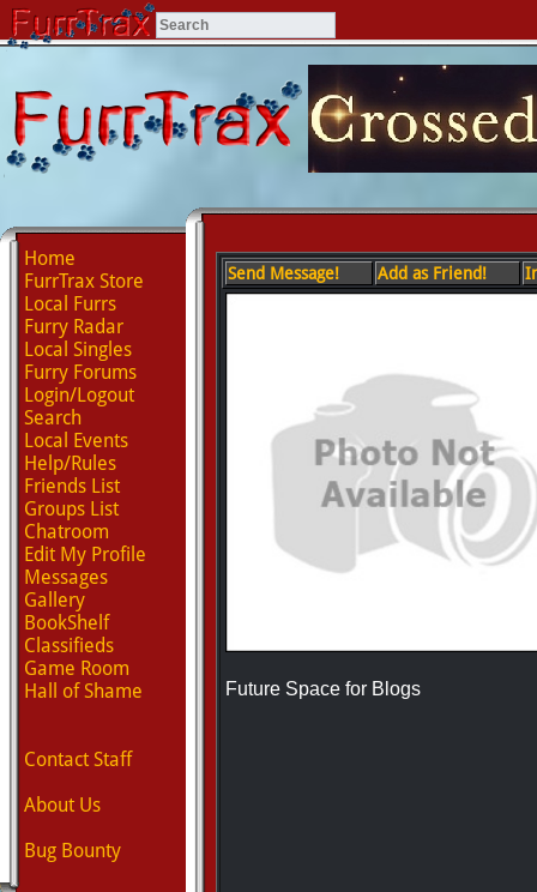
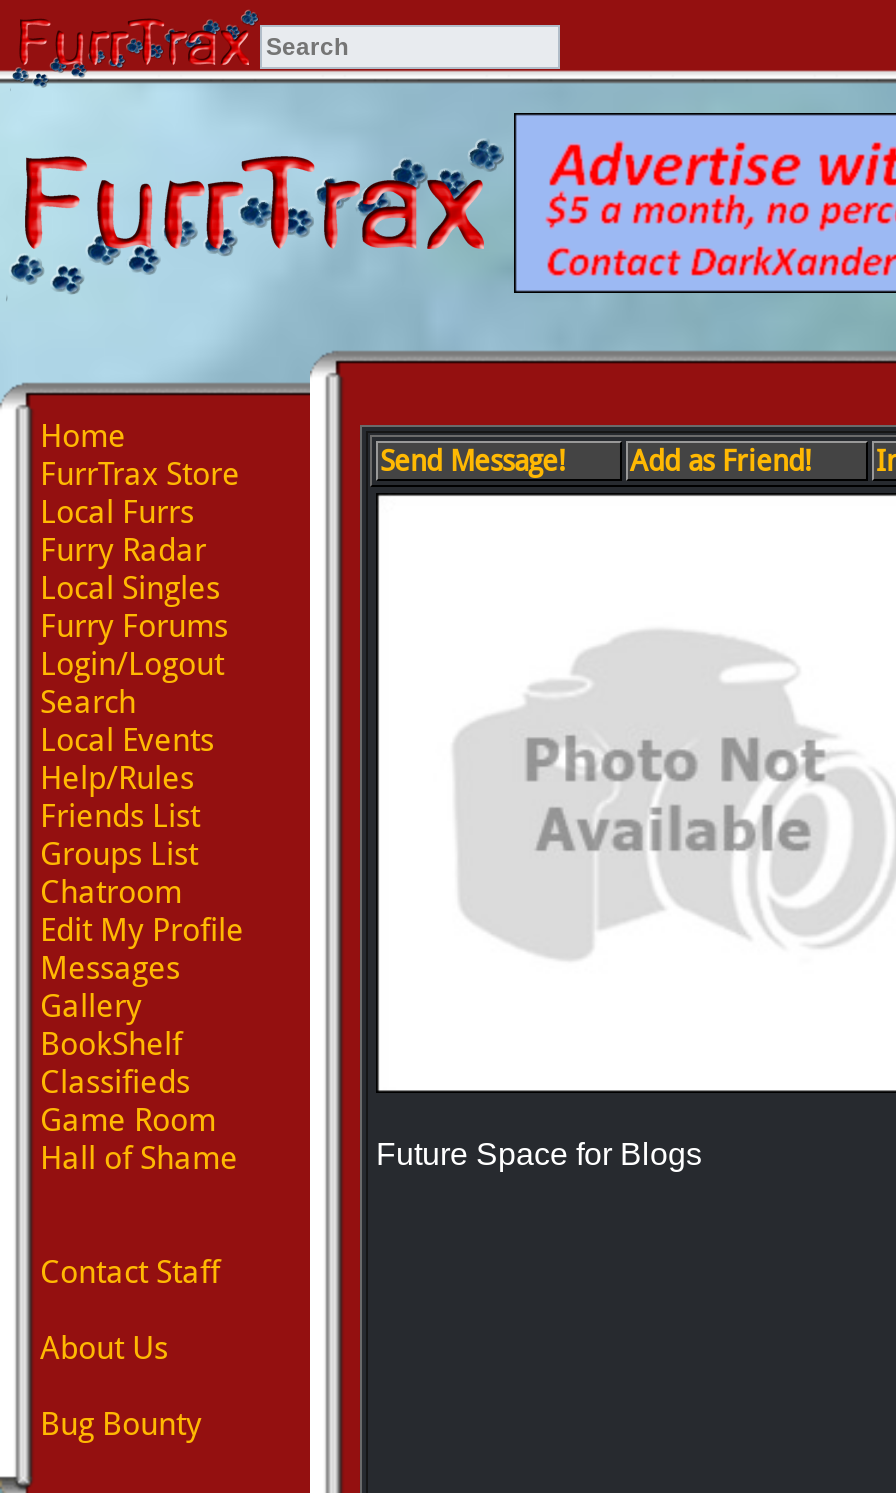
- [image]
+ [image]
